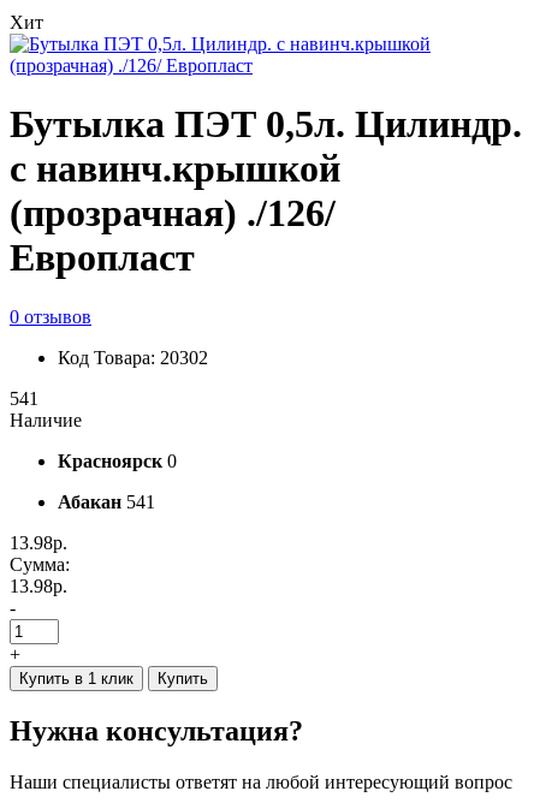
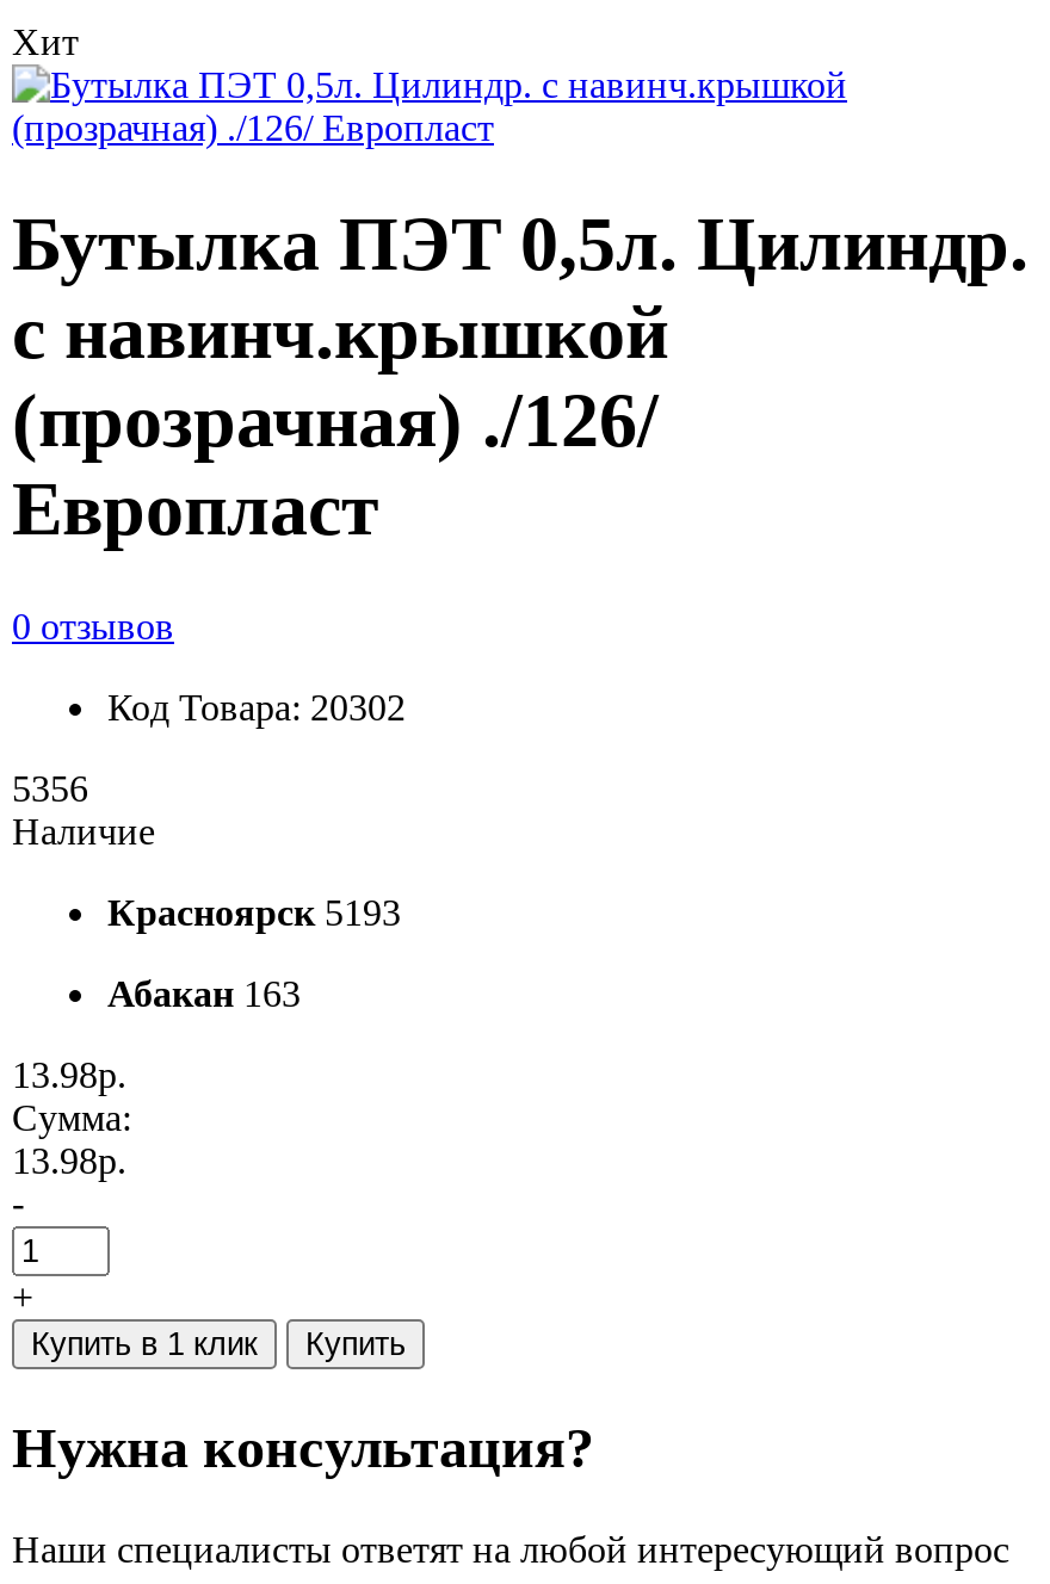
- 541
+ 5356

- Красноярск 0
+ Красноярск 5193

- Абакан 541
+ Абакан 163
